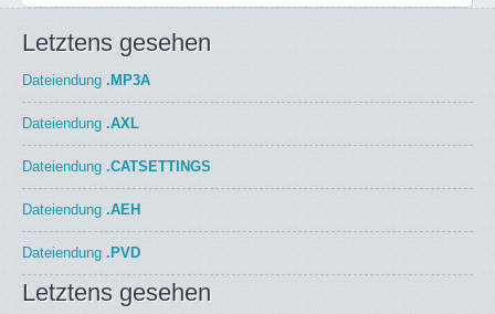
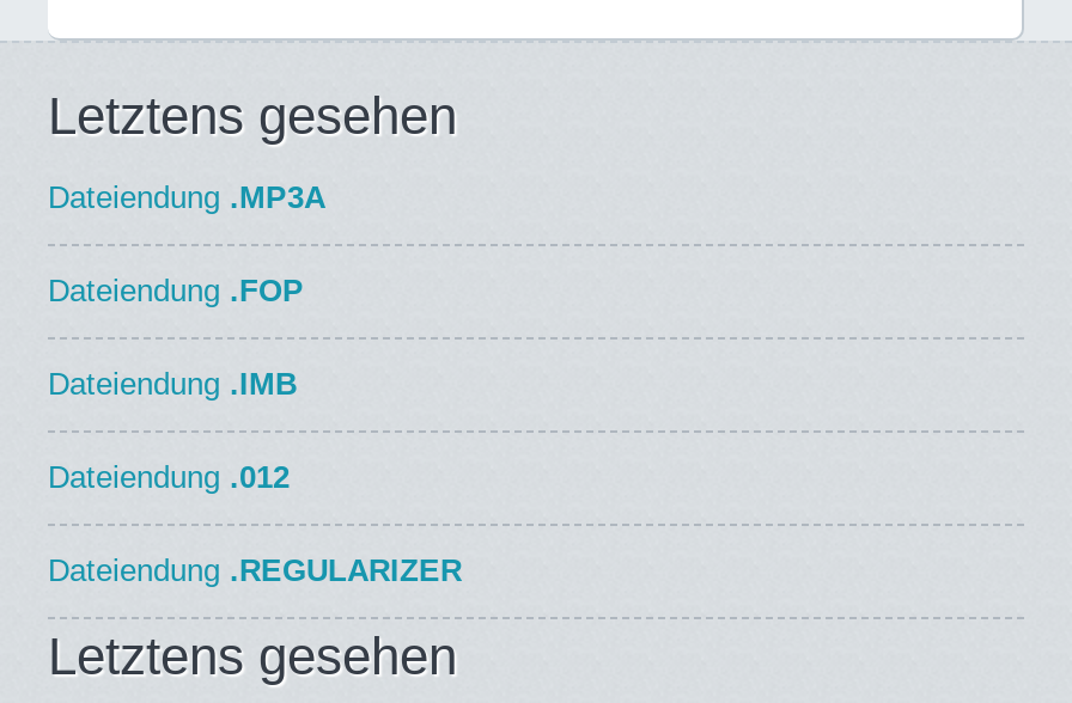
- Dateiendung.AXL
+ Dateiendung.FOP

- Dateiendung.CATSETTINGS
+ Dateiendung.IMB

- Dateiendung.AEH
+ Dateiendung.012

- Dateiendung.PVD
+ Dateiendung.REGULARIZER
